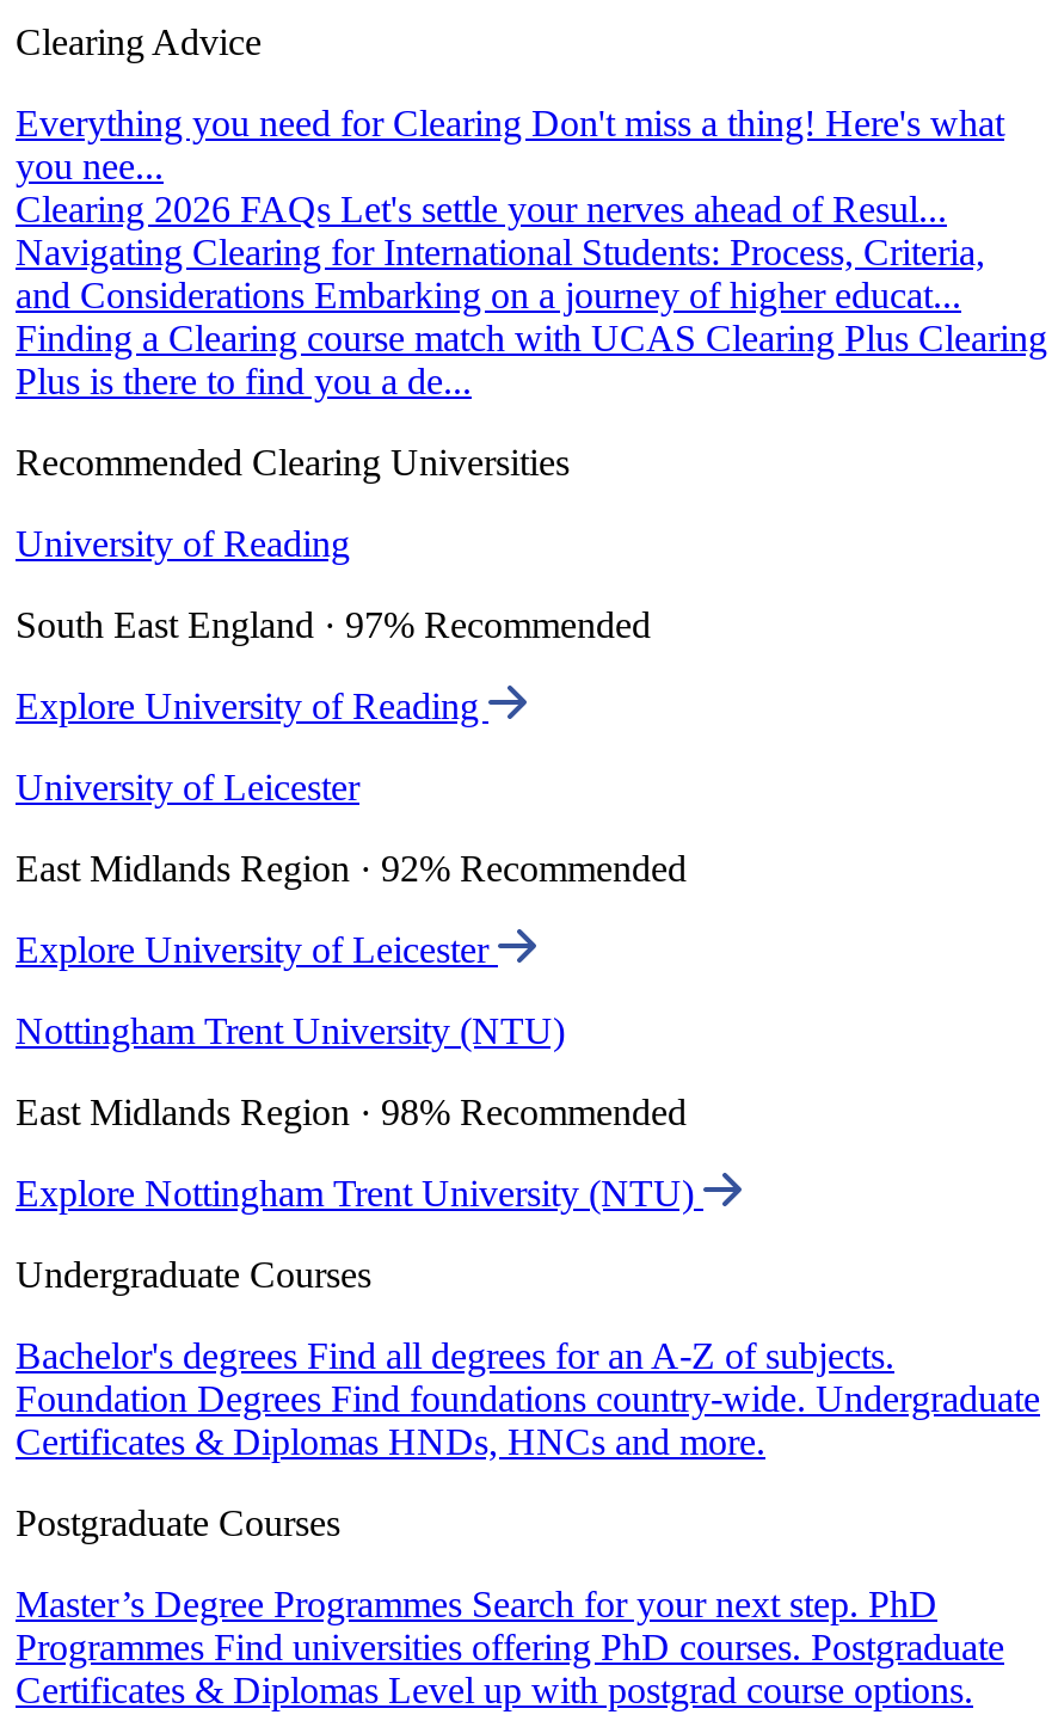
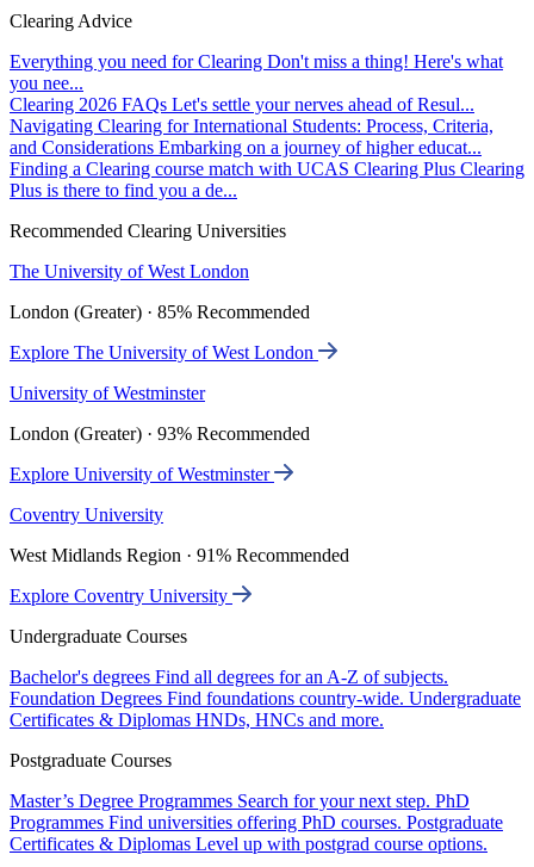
- University of Reading
+ The University of West London

- South East England · 97% Recommended
+ London (Greater) · 85% Recommended

- Explore University of Reading
+ Explore The University of West London

- University of Leicester
+ University of Westminster

- East Midlands Region · 92% Recommended
+ London (Greater) · 93% Recommended

- Explore University of Leicester
+ Explore University of Westminster

- Nottingham Trent University (NTU)
+ Coventry University

- East Midlands Region · 98% Recommended
+ West Midlands Region · 91% Recommended

- Explore Nottingham Trent University (NTU)
+ Explore Coventry University
